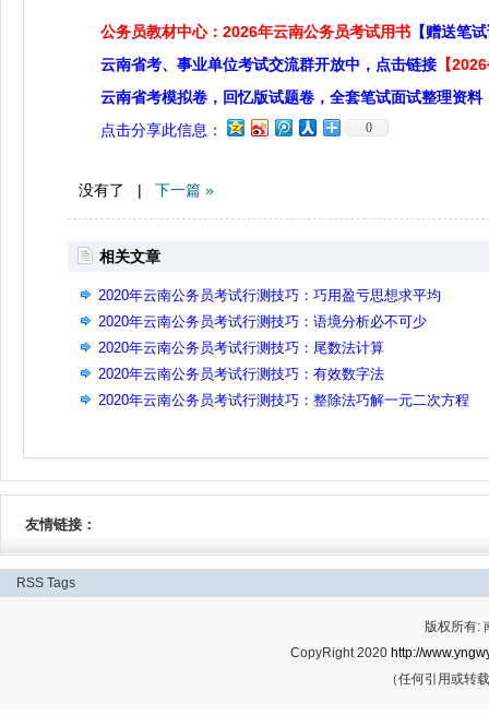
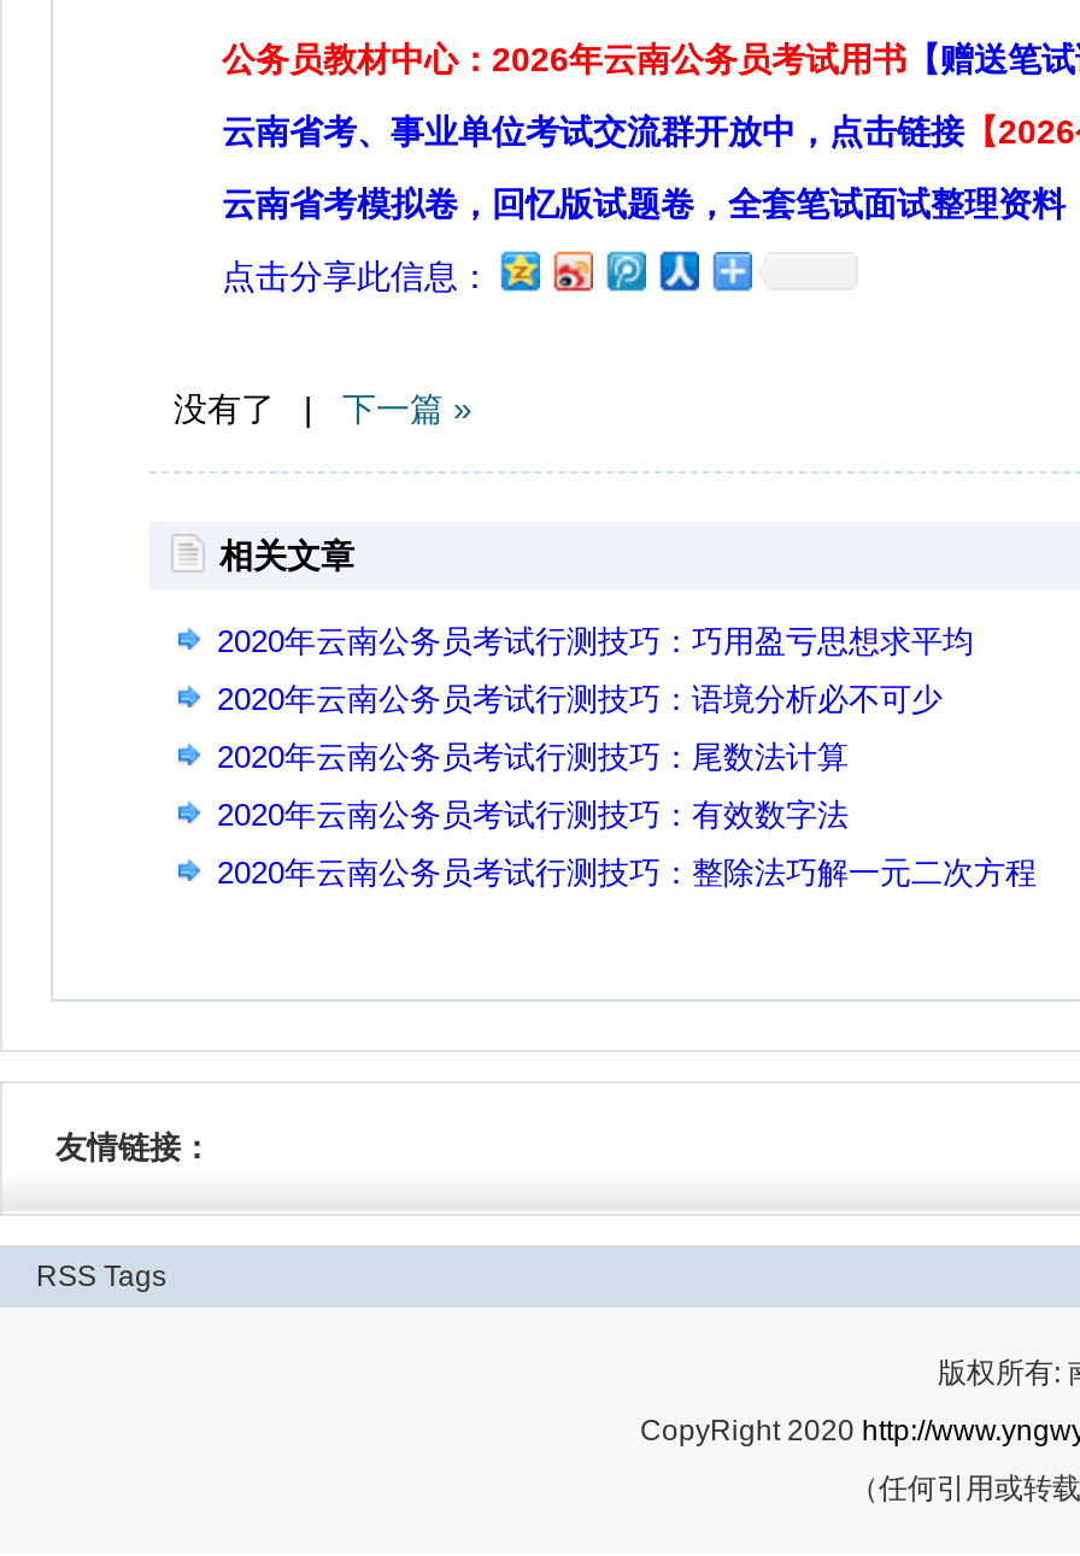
- 0
